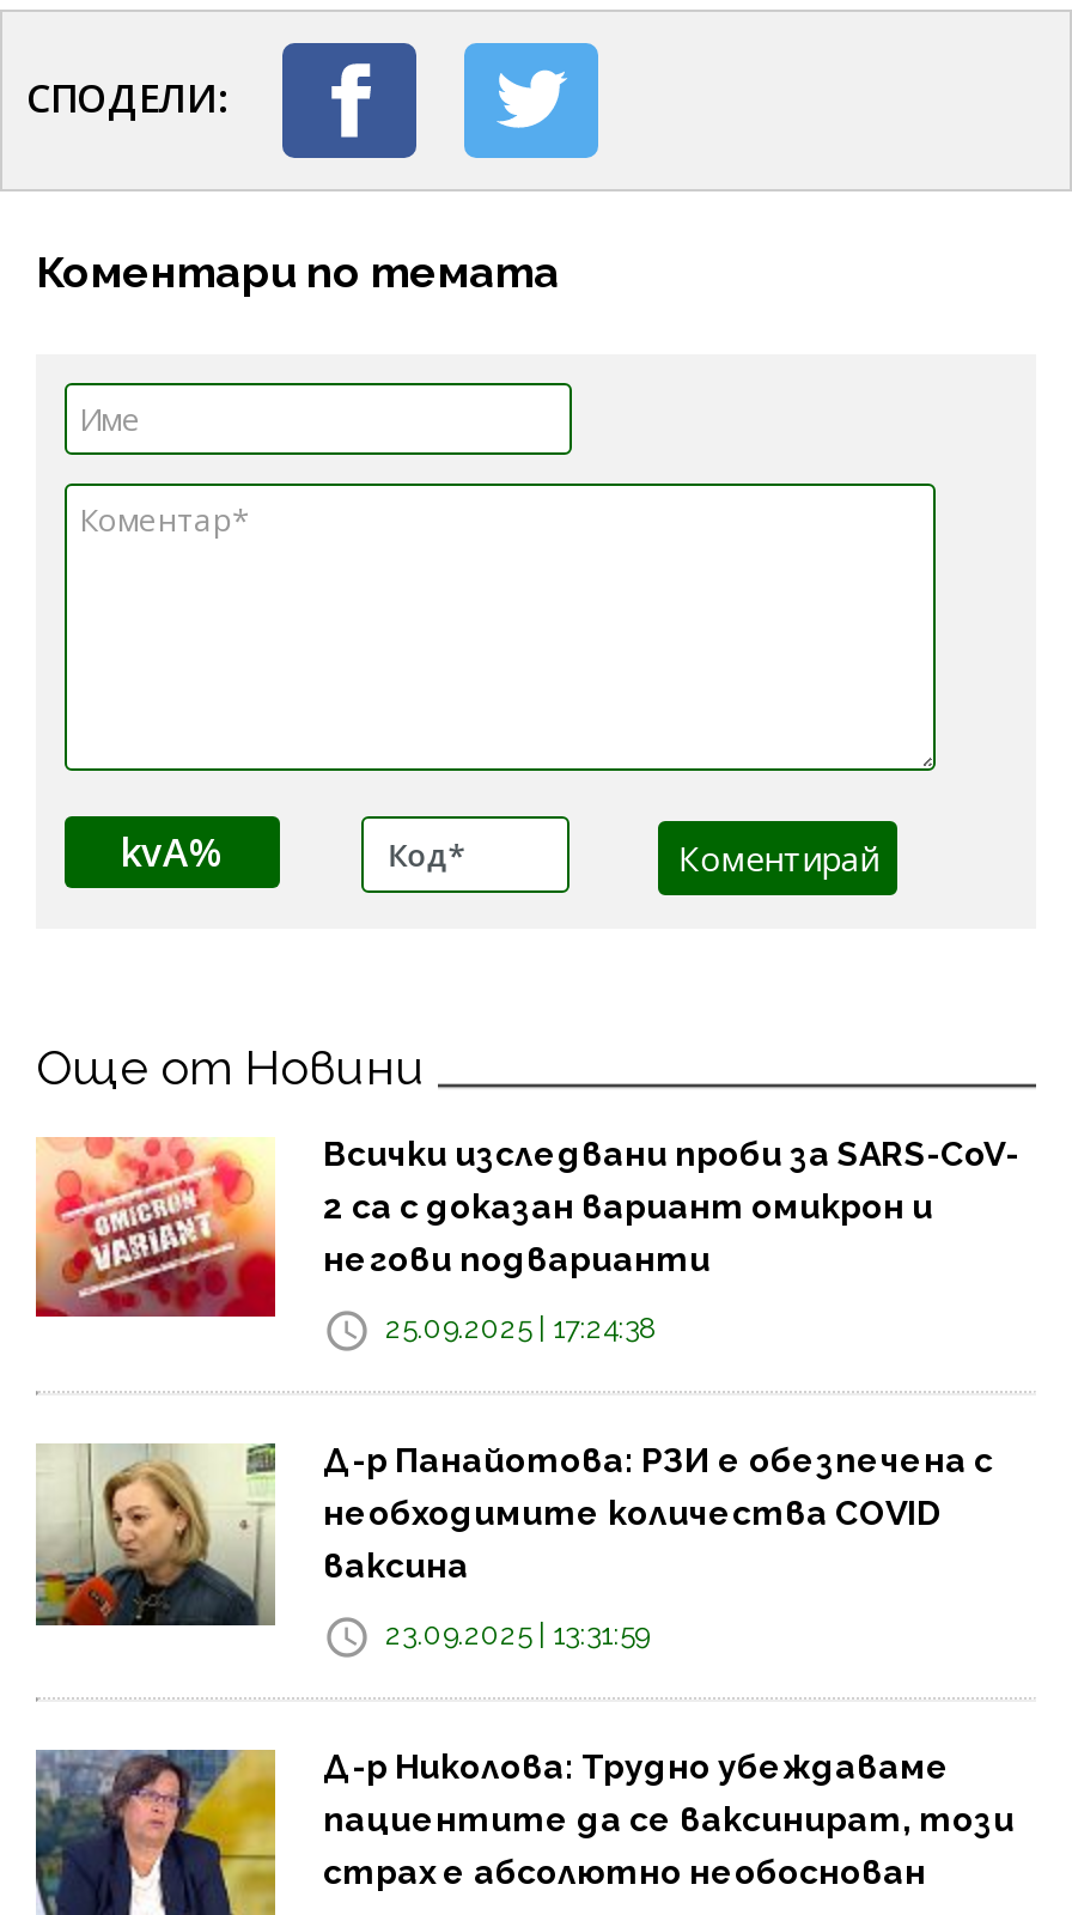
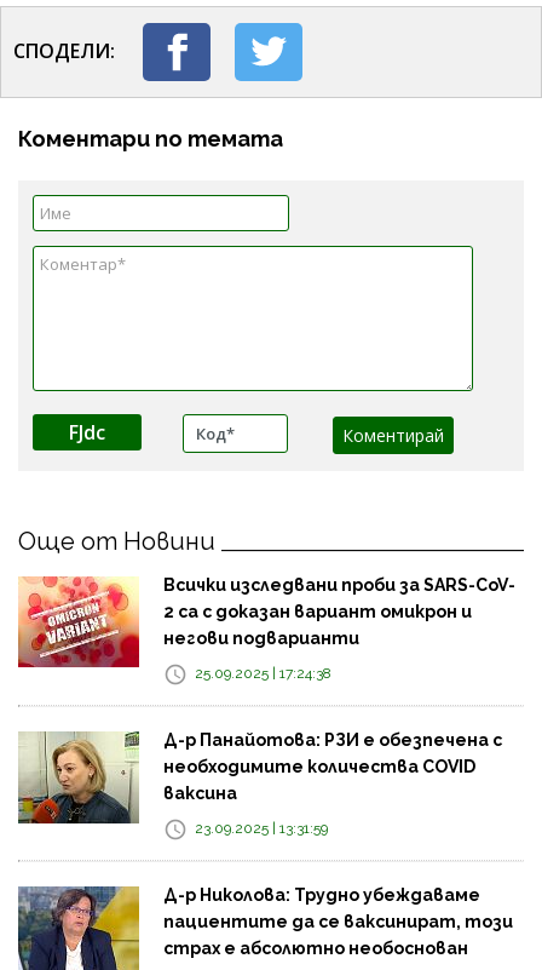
- kvA%
+ FJdc
